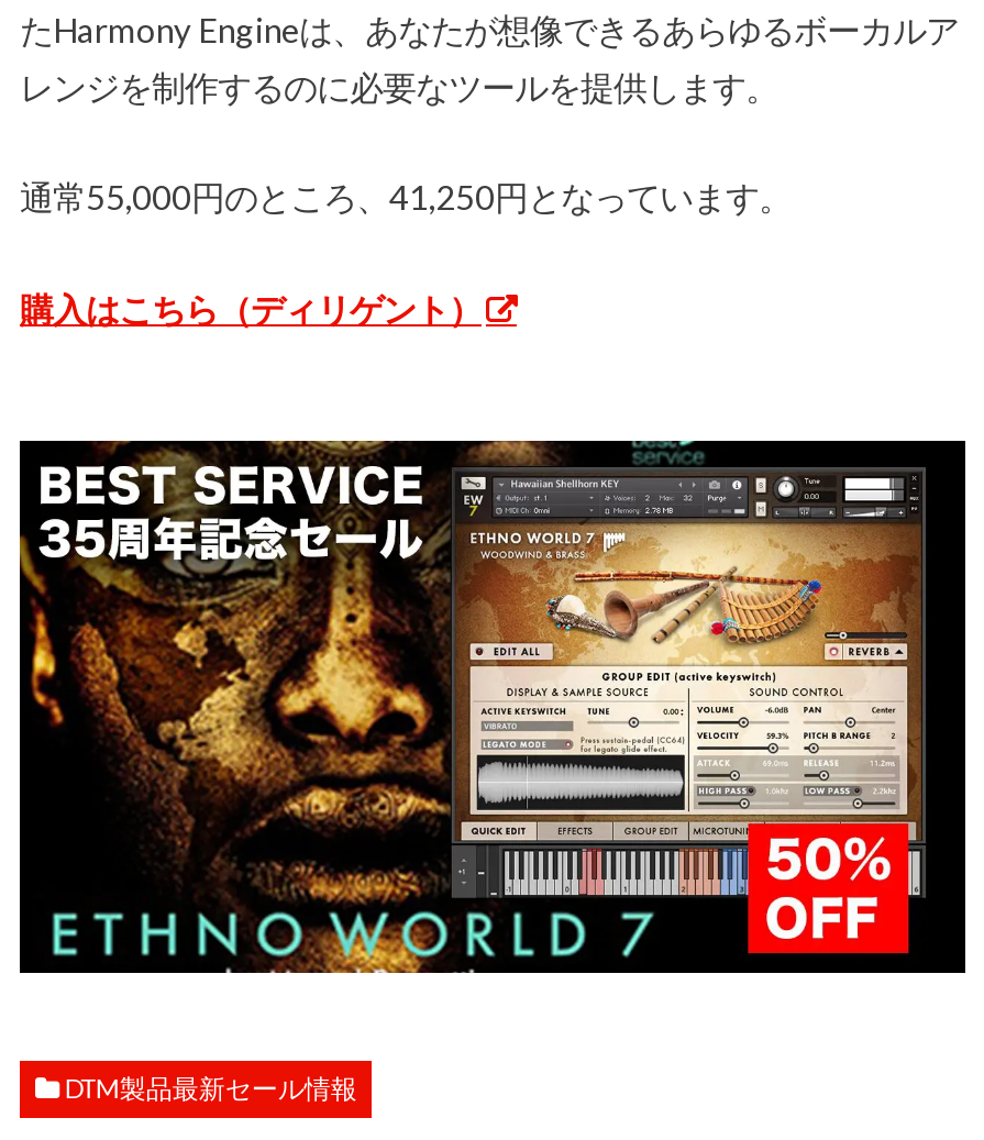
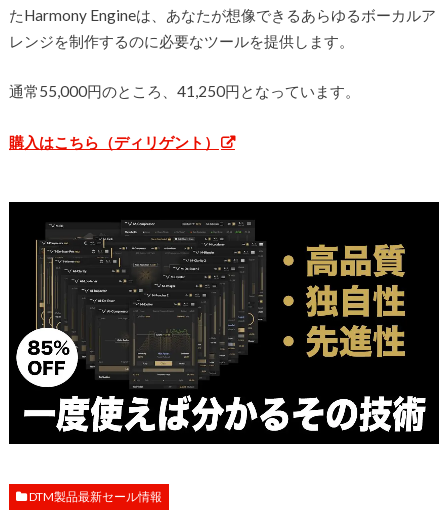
- [image]
+ [image]
